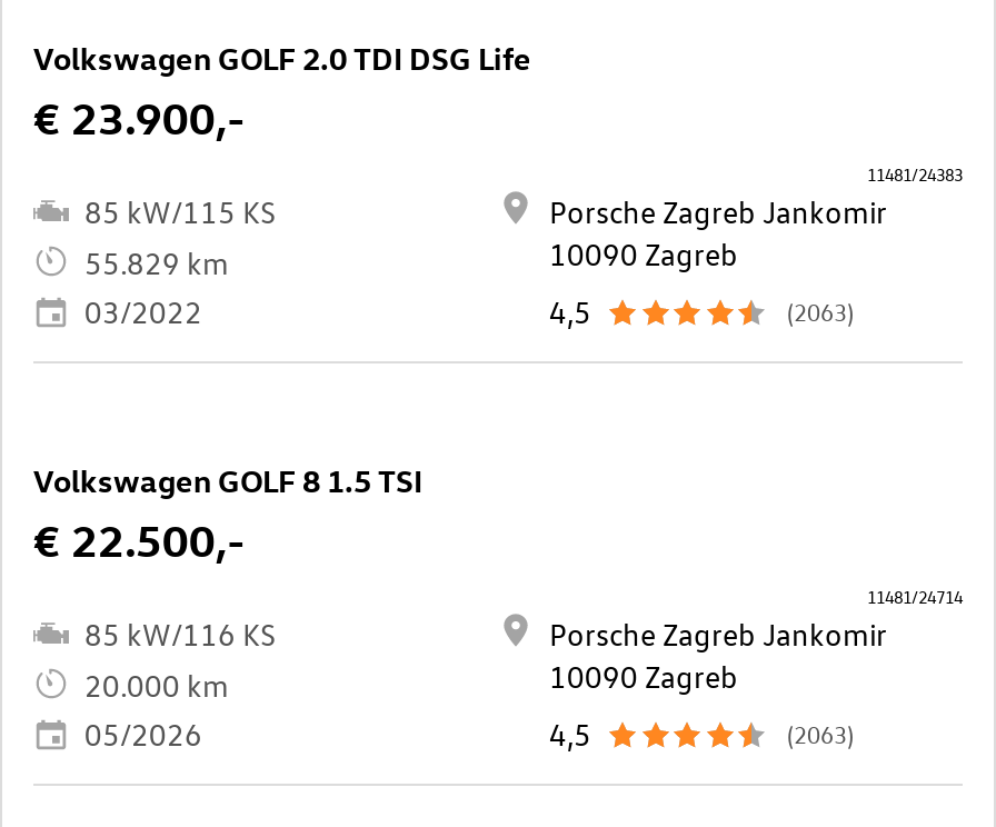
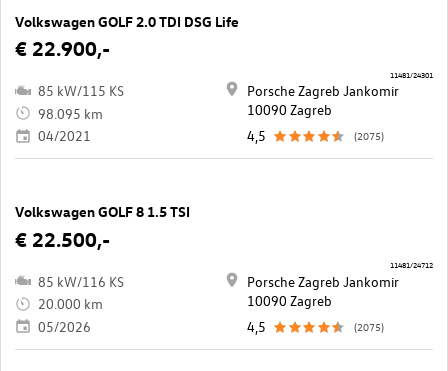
- € 23.900,-
+ € 22.900,-

- 11481/24383
+ 11481/24301

- 55.829 km
+ 98.095 km

- 03/2022
+ 04/2021

- (2063)
+ (2075)

- 11481/24714
+ 11481/24712

- (2063)
+ (2075)
